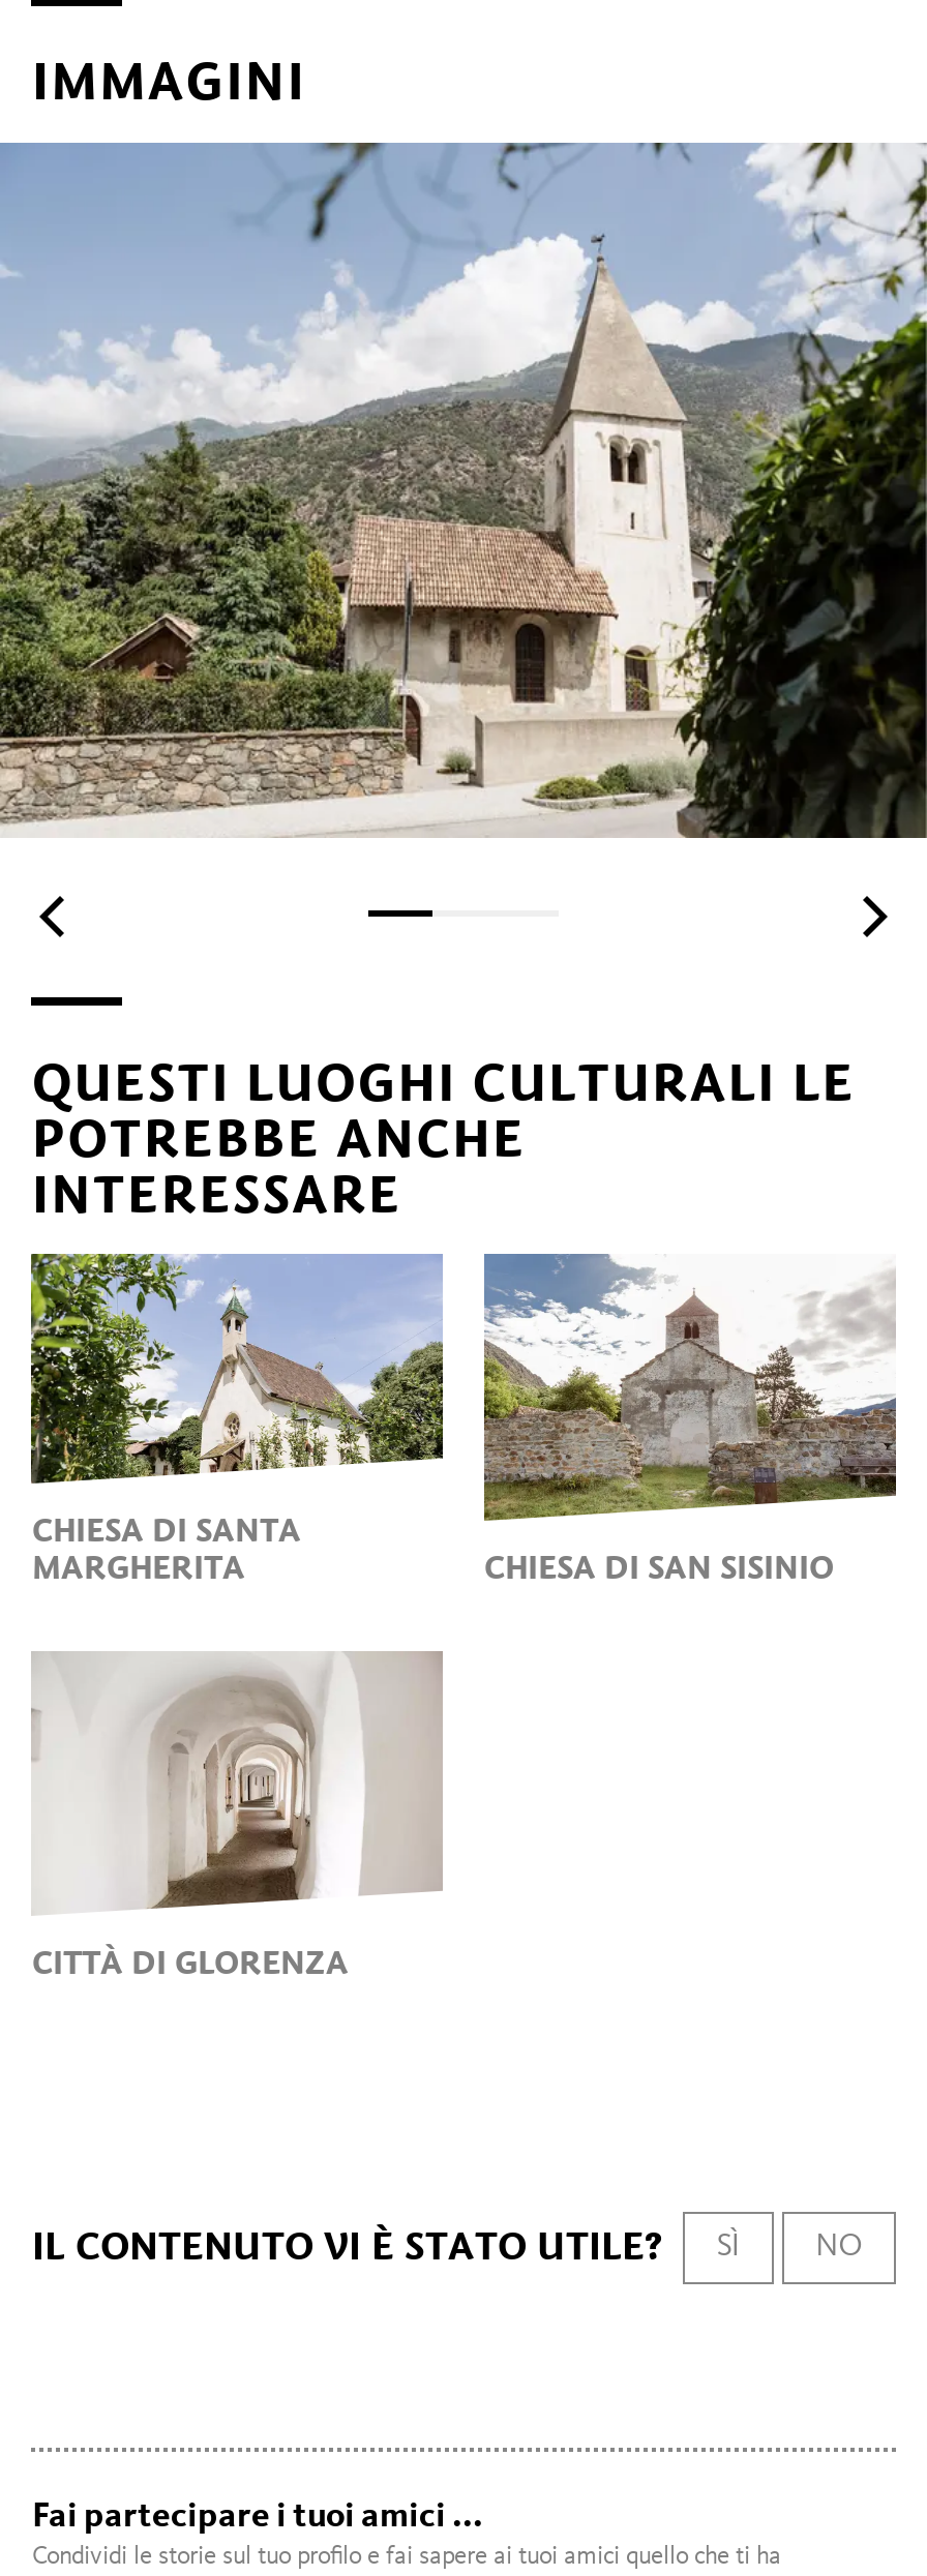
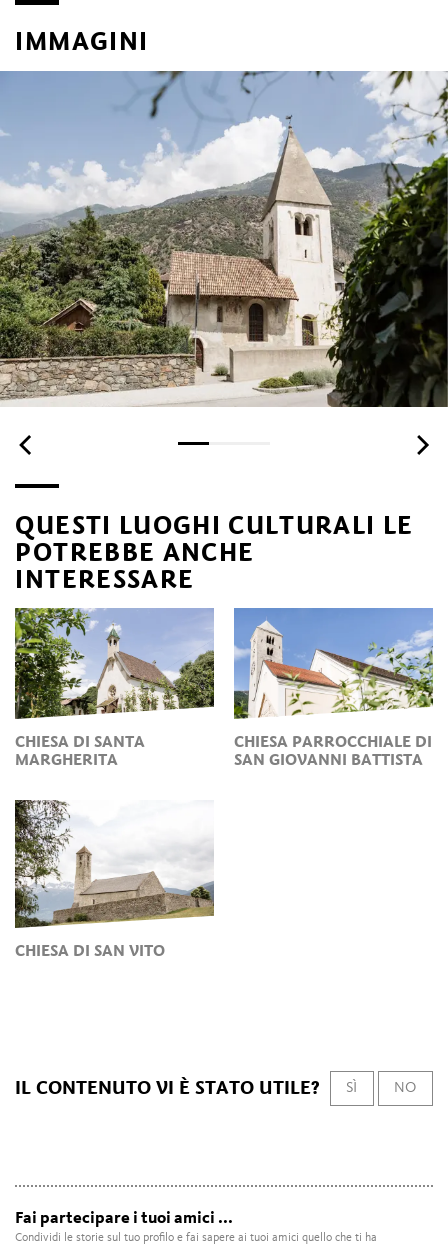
- [image]
- CHIESA DI SAN SISINIO
+ [image]
+ CHIESA PARROCCHIALE DI
+ SAN GIOVANNI BATTISTA

- [image]
- CITTÀ DI GLORENZA
+ [image]
+ CHIESA DI SAN VITO
